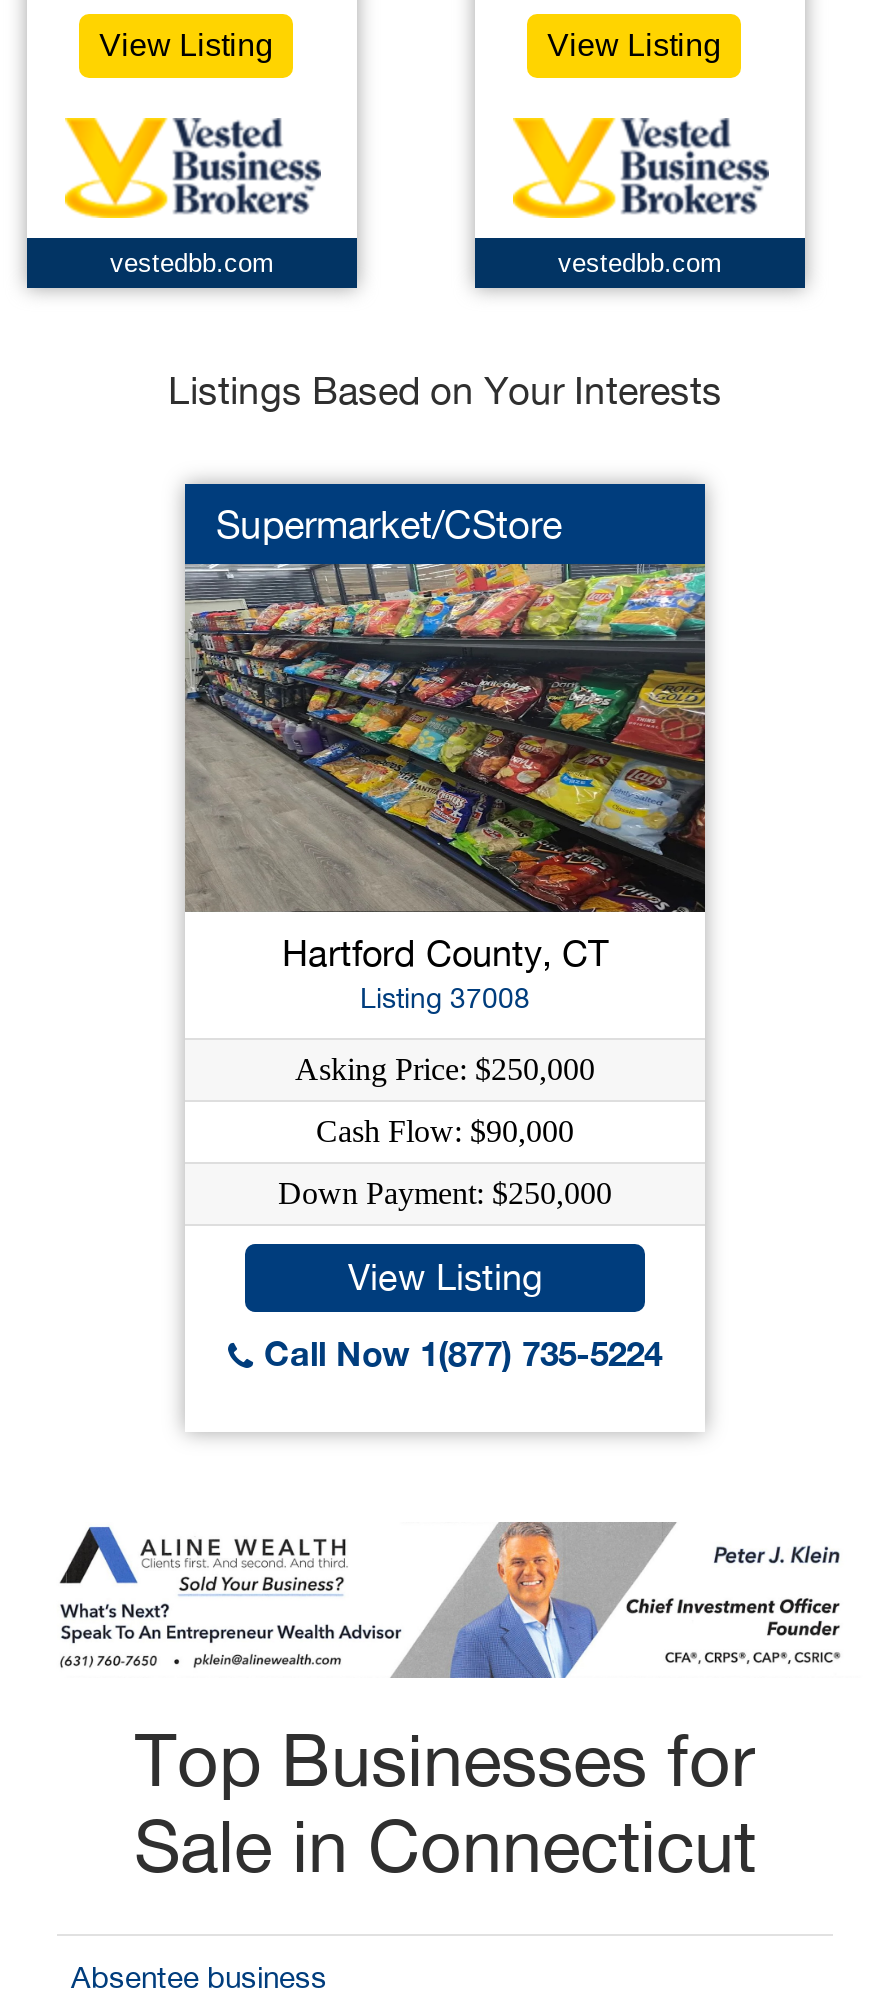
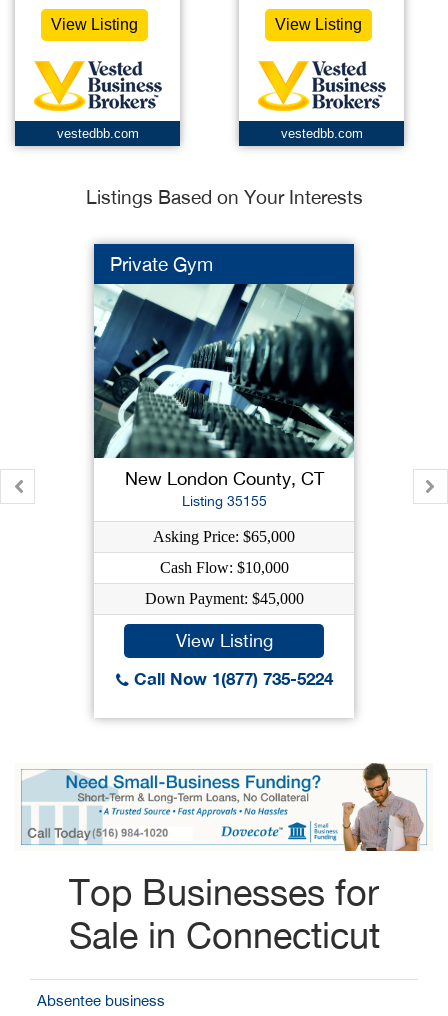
- Supermarket/CStore
+ Private Gym

- [image]
- Hartford County, CT
- Listing 37008
+ [image]
+ New London County, CT
+ Listing 35155

- Asking Price: $250,000
+ Asking Price: $65,000

- Cash Flow: $90,000
+ Cash Flow: $10,000

- Down Payment: $250,000
+ Down Payment: $45,000

- [image]
+ [image]
